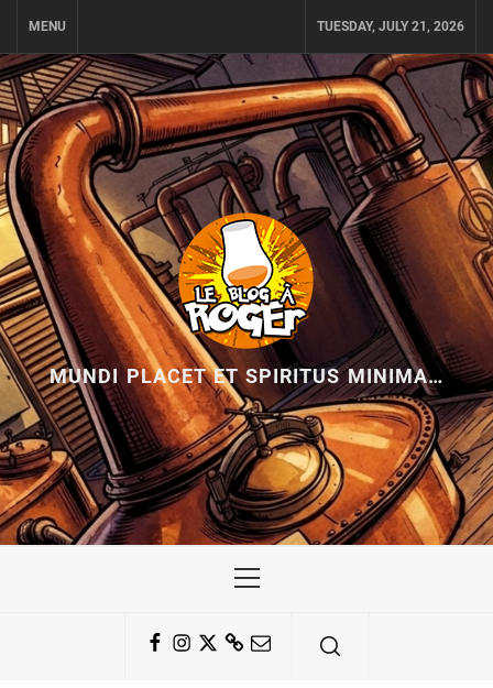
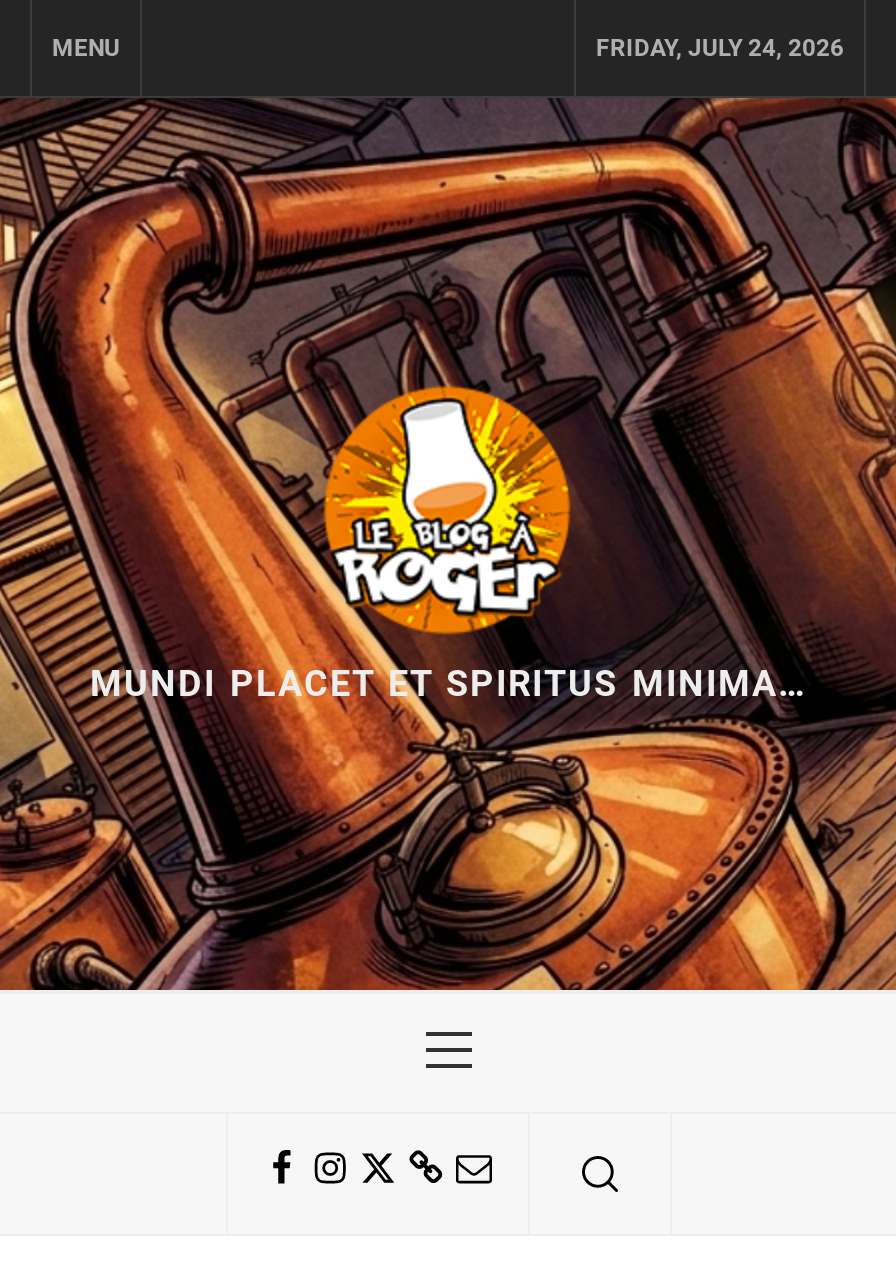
- TUESDAY, JULY 21, 2026
+ FRIDAY, JULY 24, 2026
